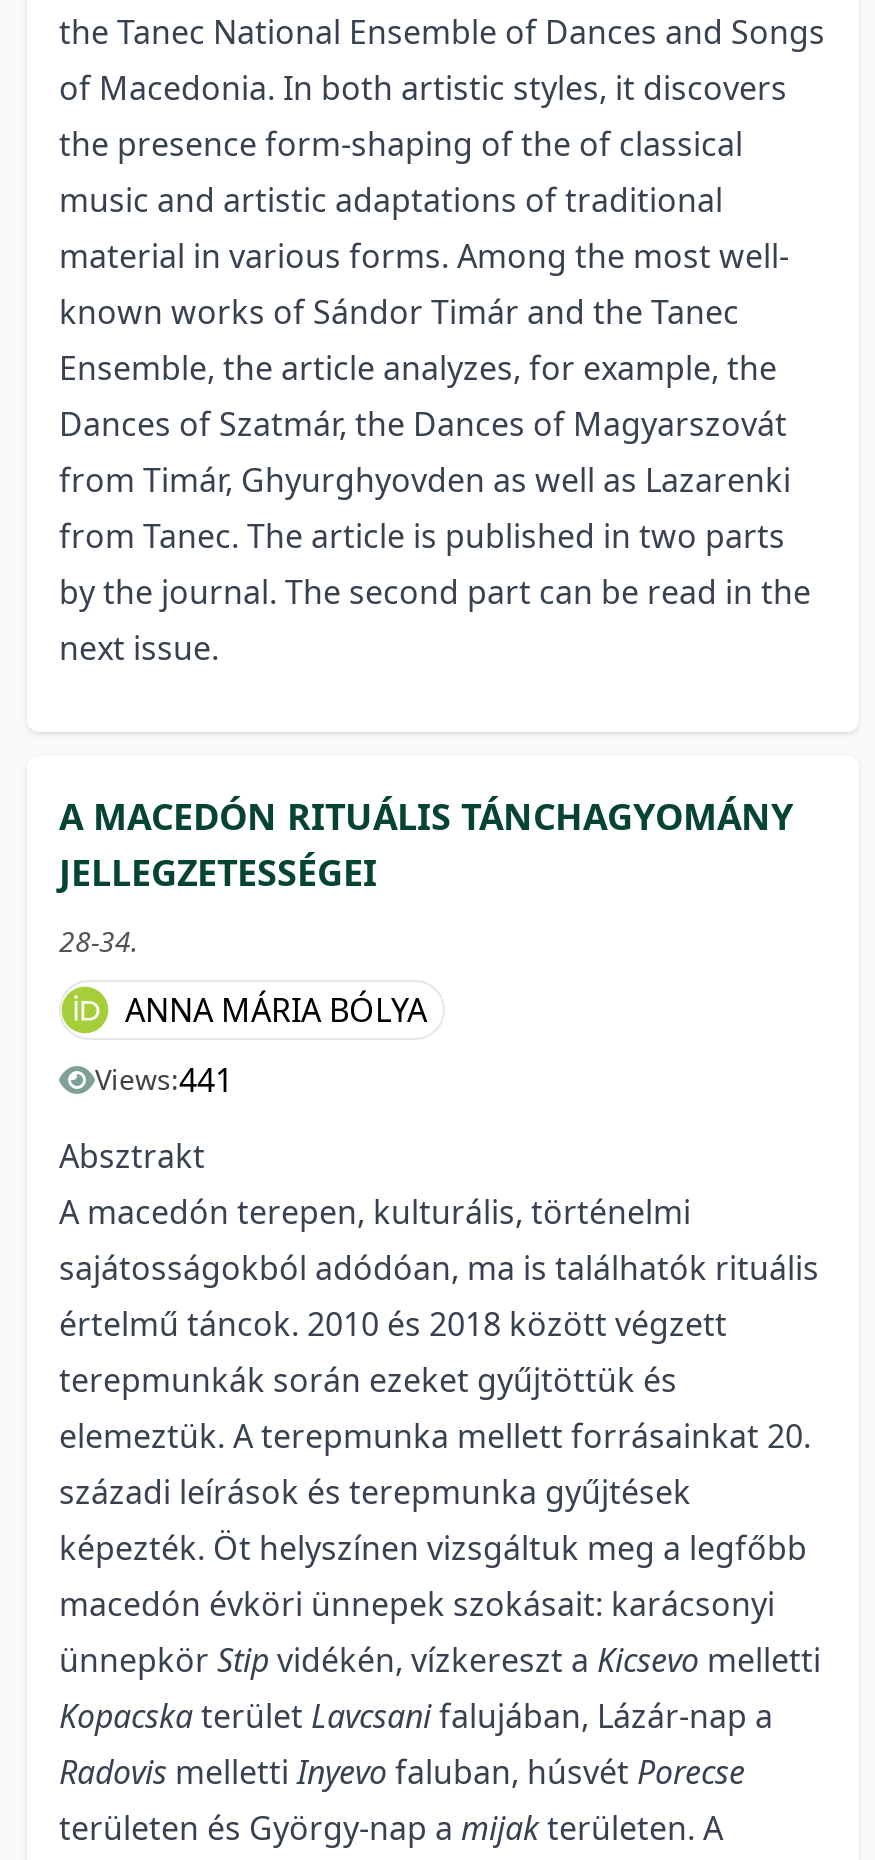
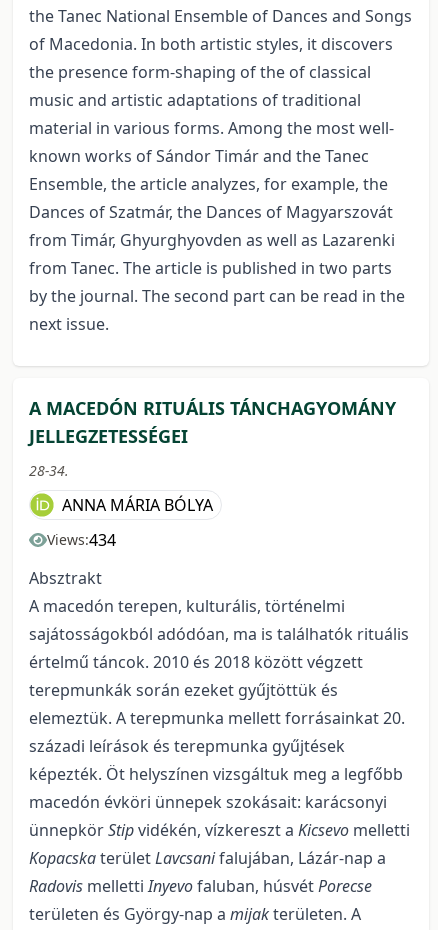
- Views:441
+ Views:434
